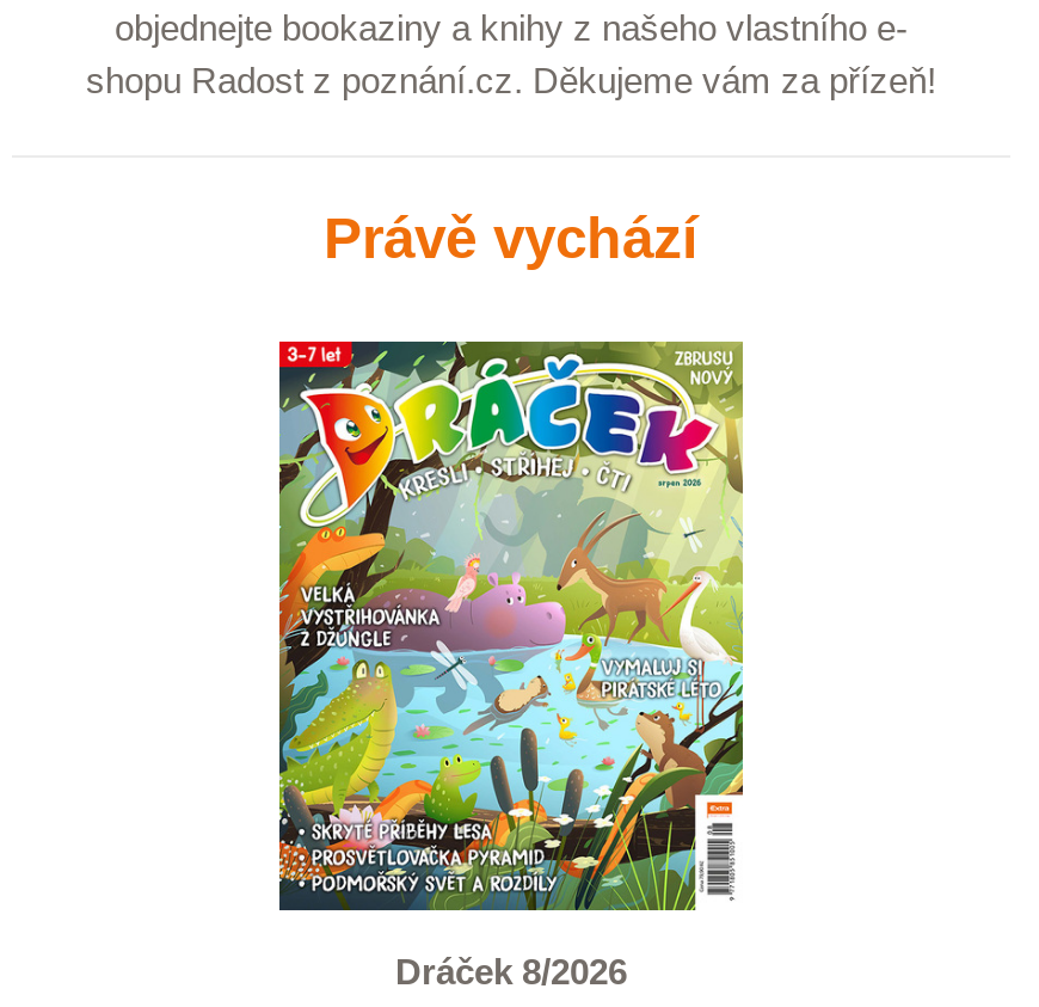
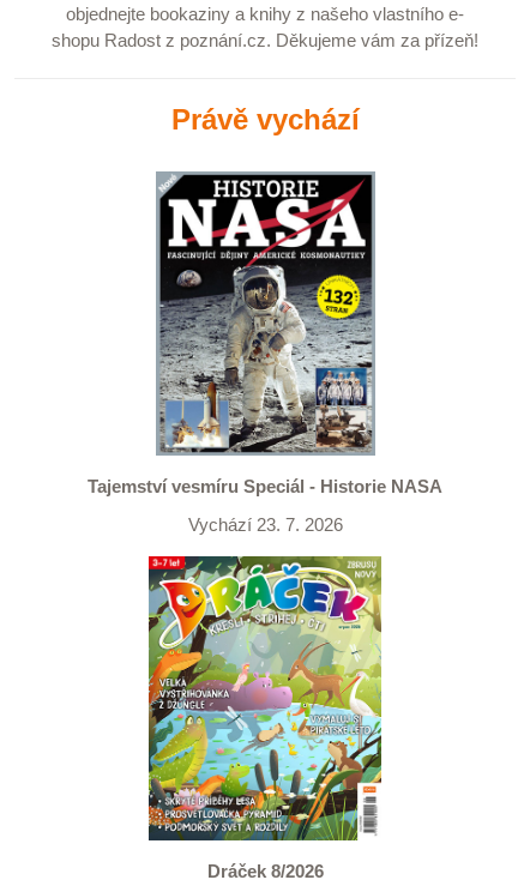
+ [image]
+ Tajemství vesmíru Speciál - Historie NASA
+ Vychází 23. 7. 2026
